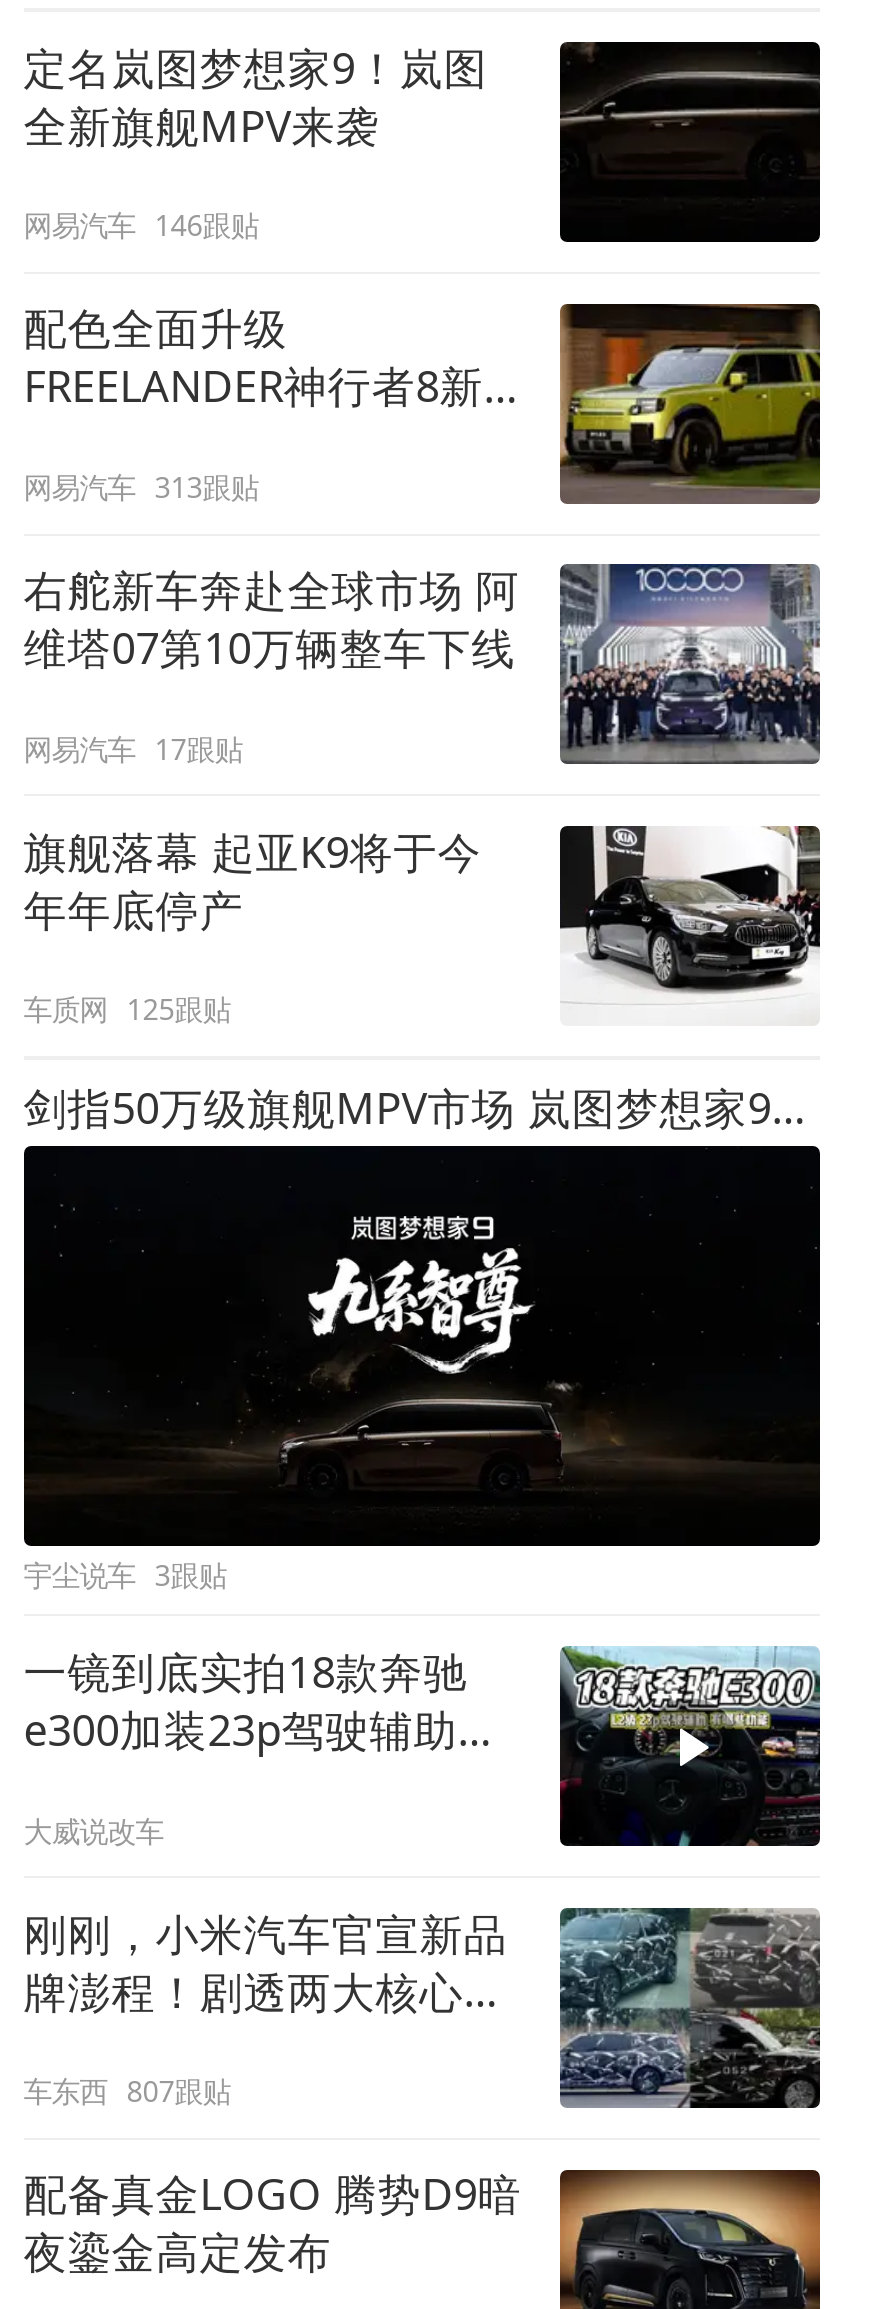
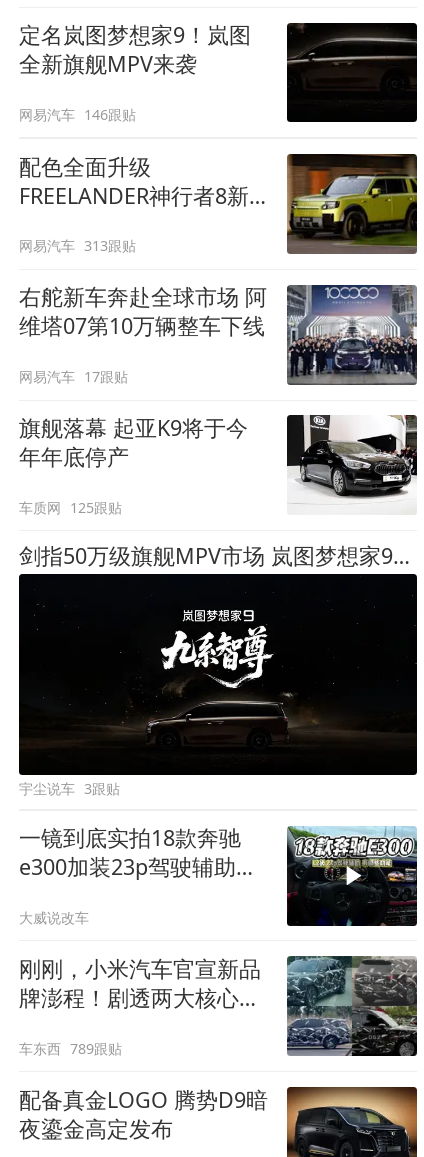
- 车东西 807跟贴
+ 车东西 789跟贴
